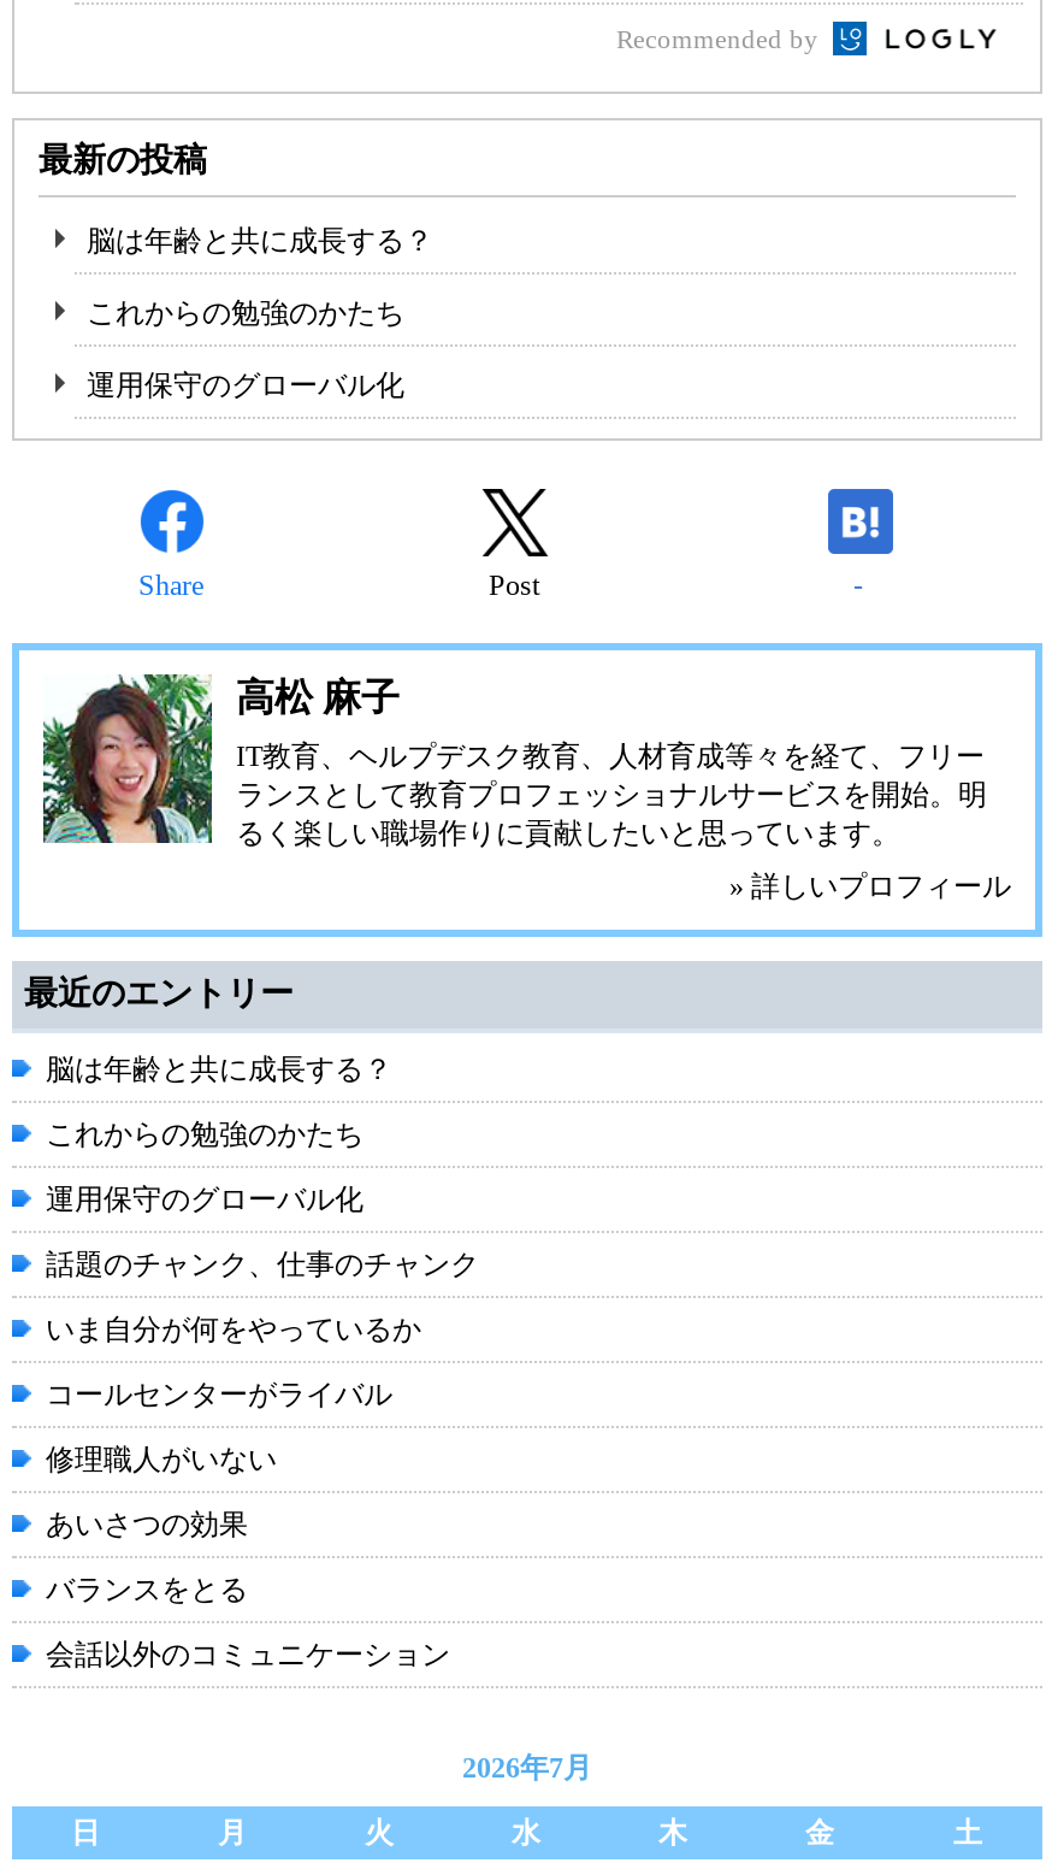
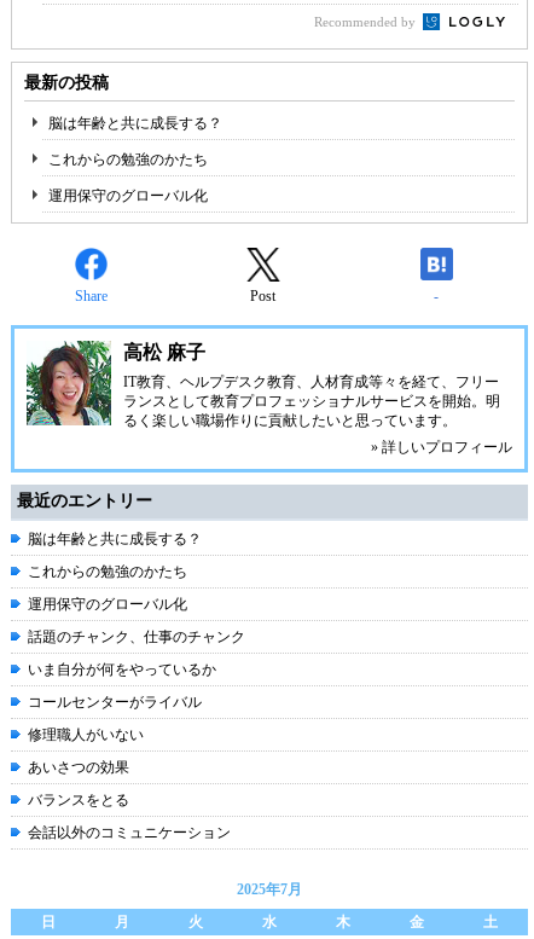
- 2026年7月
+ 2025年7月
